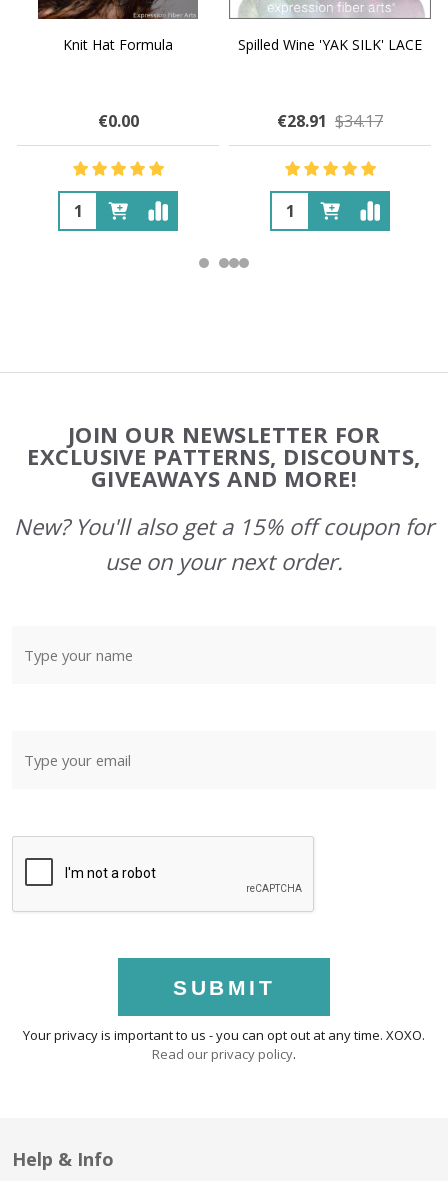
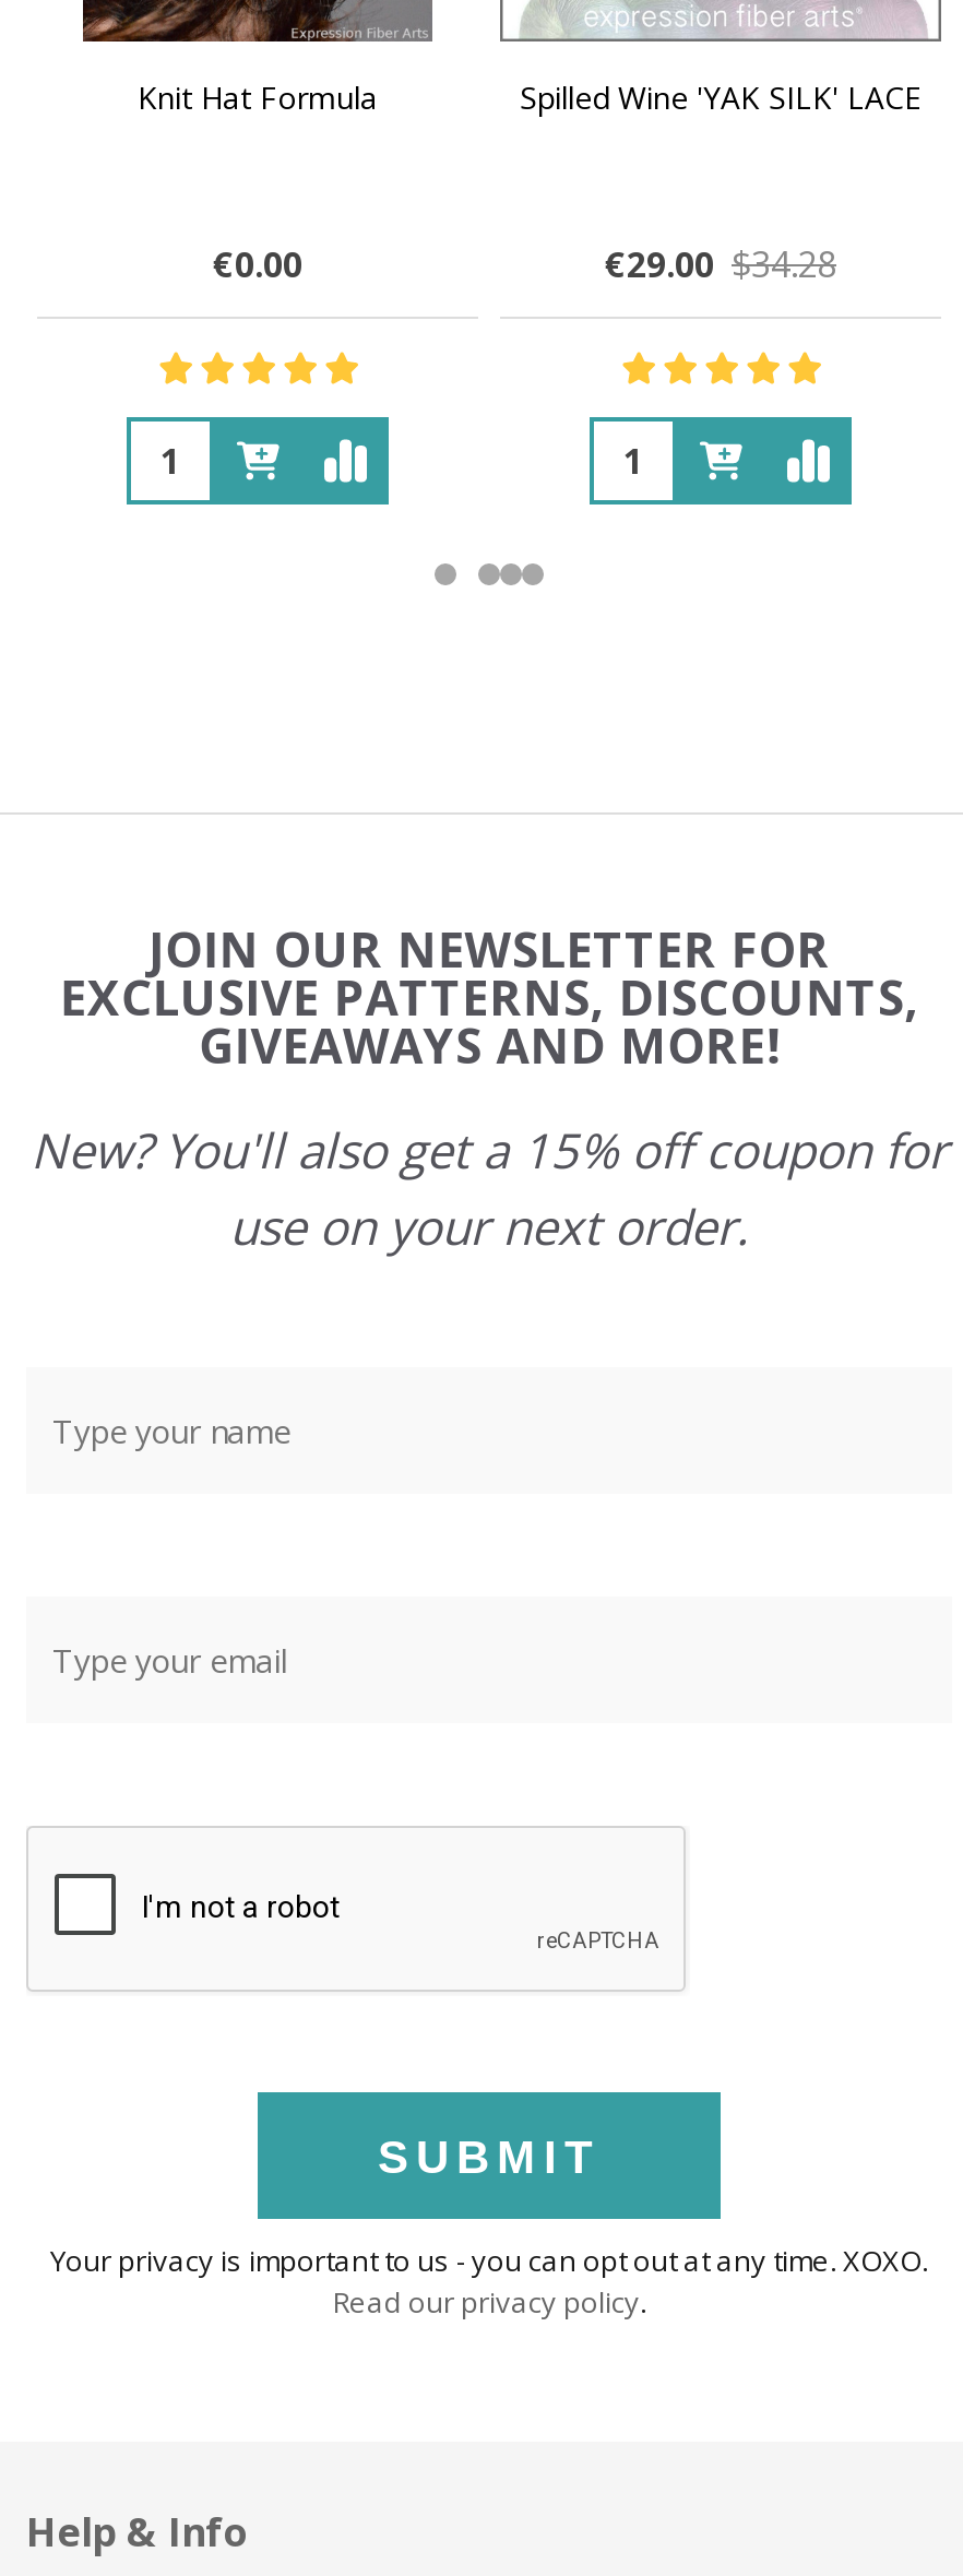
- €28.91 $34.17
+ €29.00 $34.28
